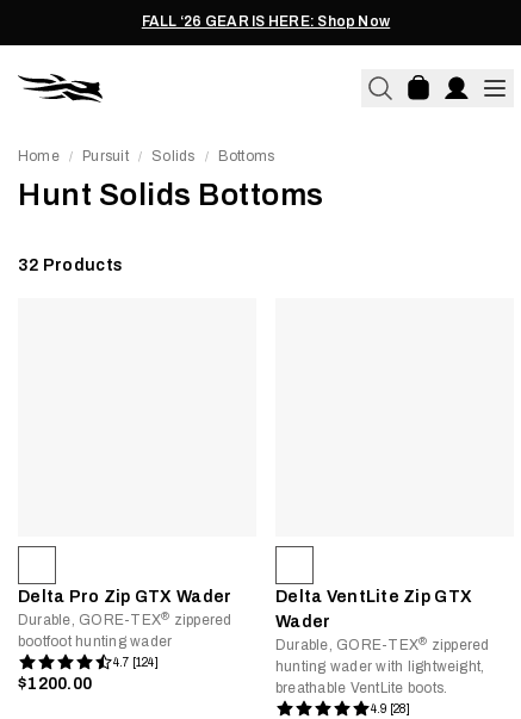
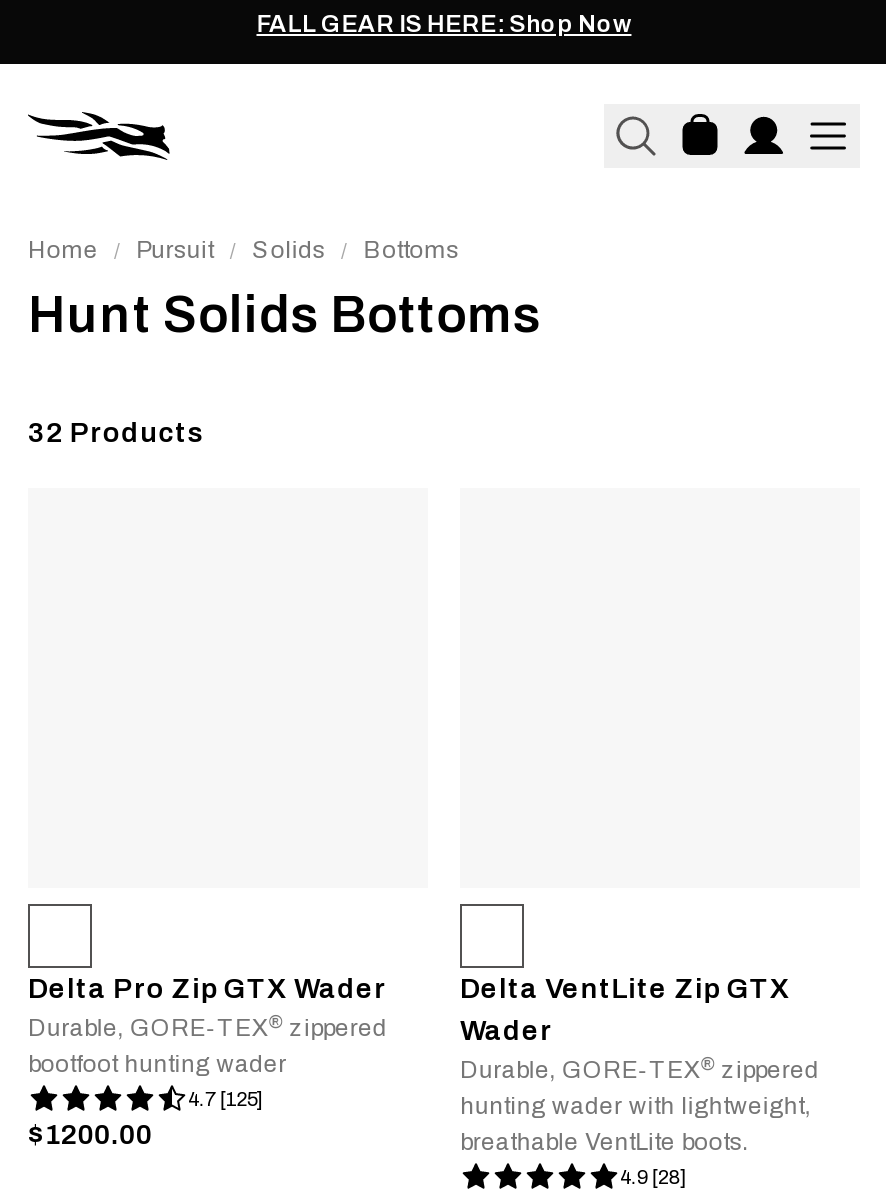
- FALL ‘26 GEAR IS HERE: Shop Now
+ FALL GEAR IS HERE: Shop Now

- 4.7 [124]
+ 4.7 [125]
